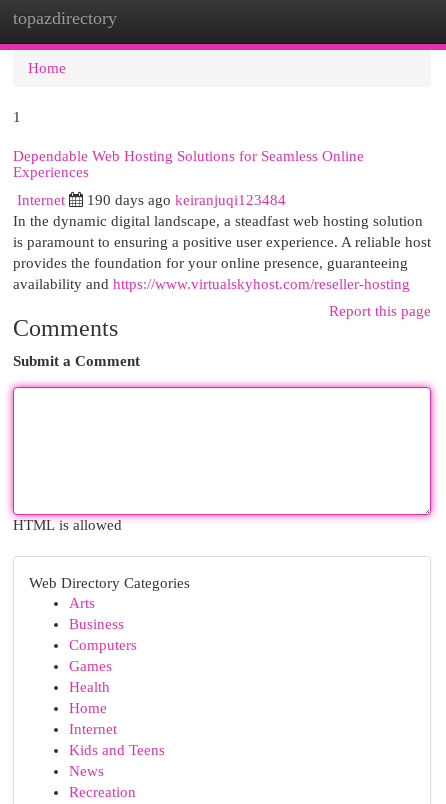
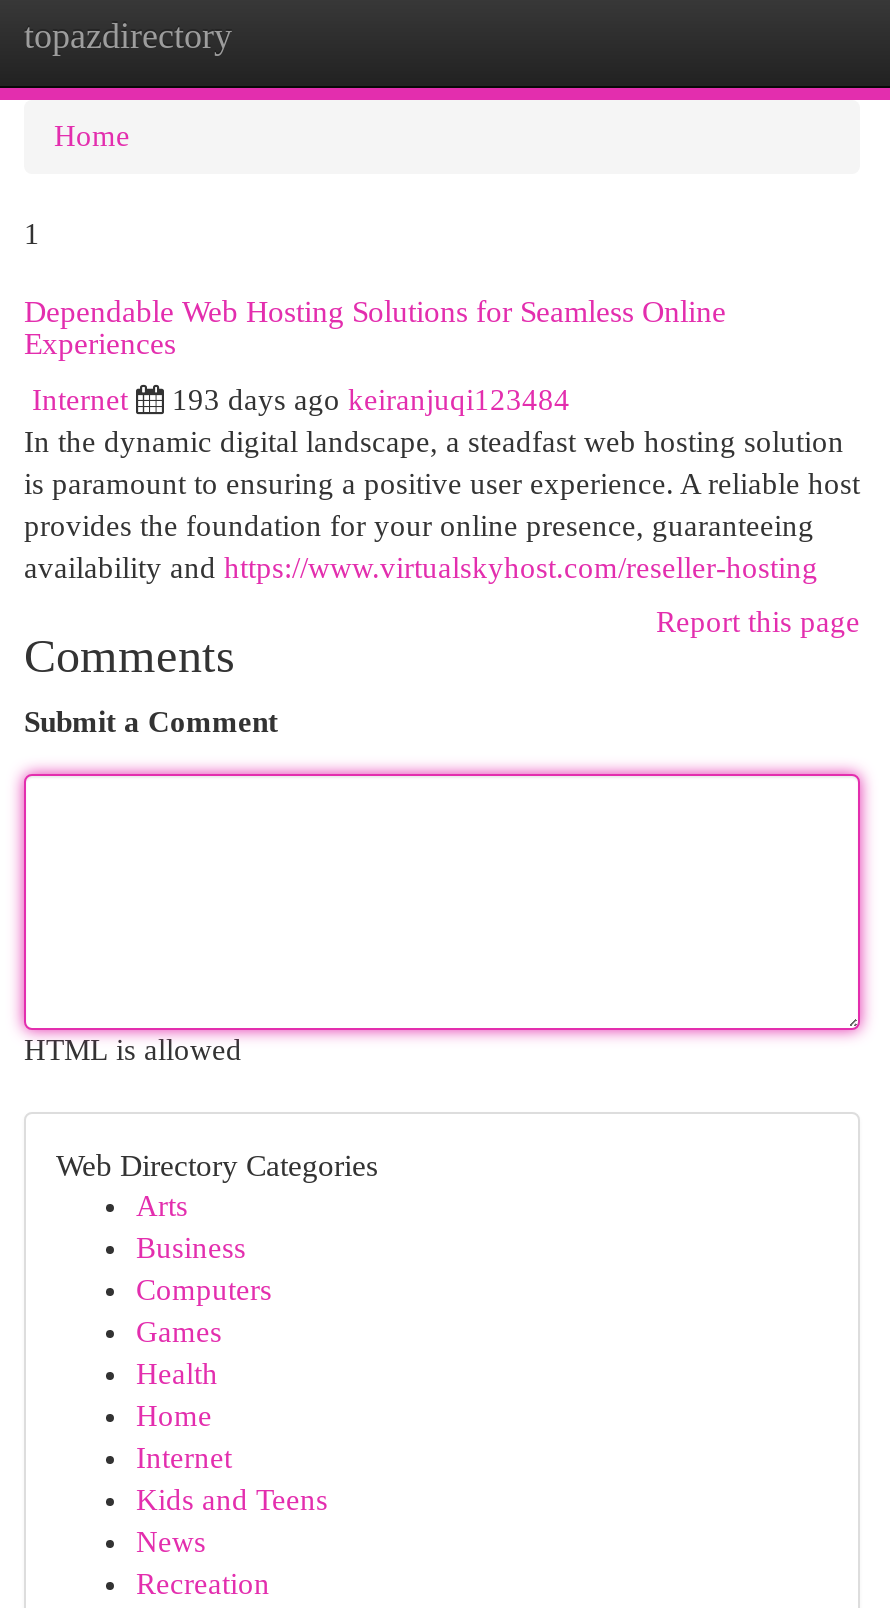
- 190 days ago keiranjuqi123484
+ 193 days ago keiranjuqi123484
